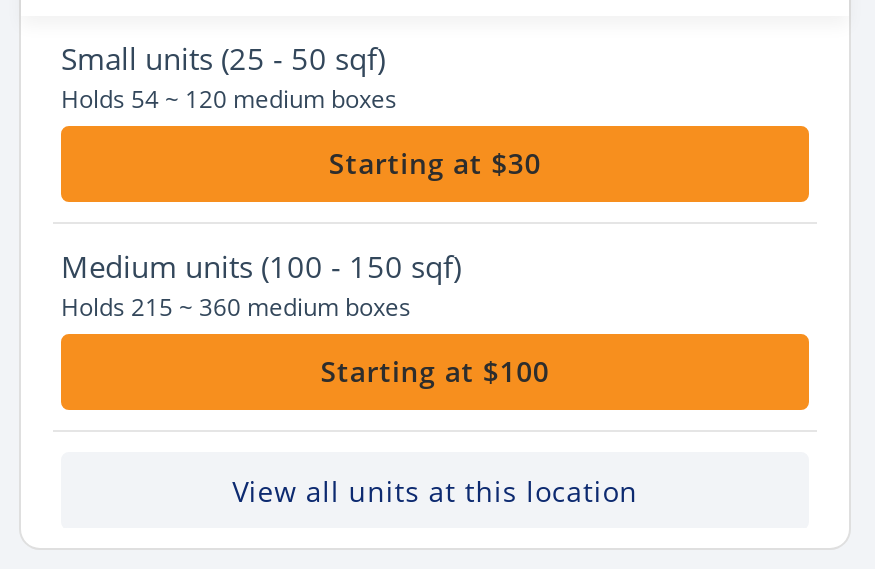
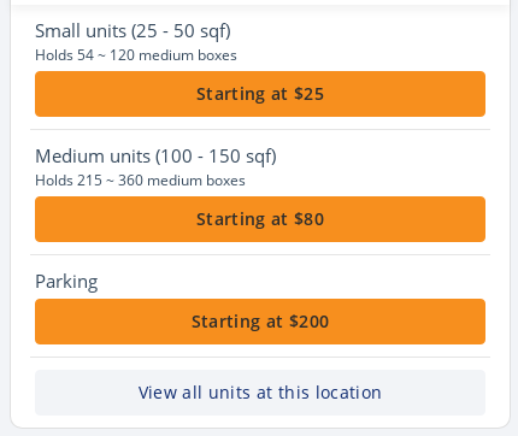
- Starting at $30
+ Starting at $25

- Starting at $100
+ Starting at $80
+ Parking
+ Starting at $200
